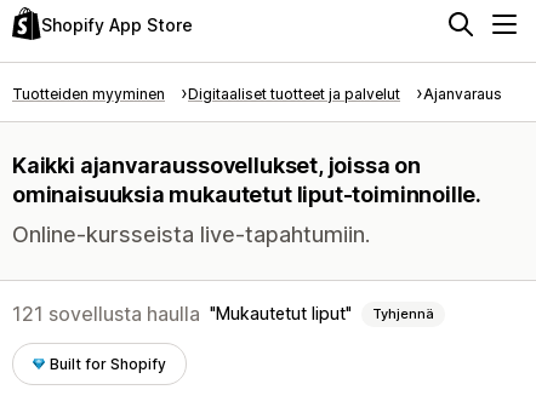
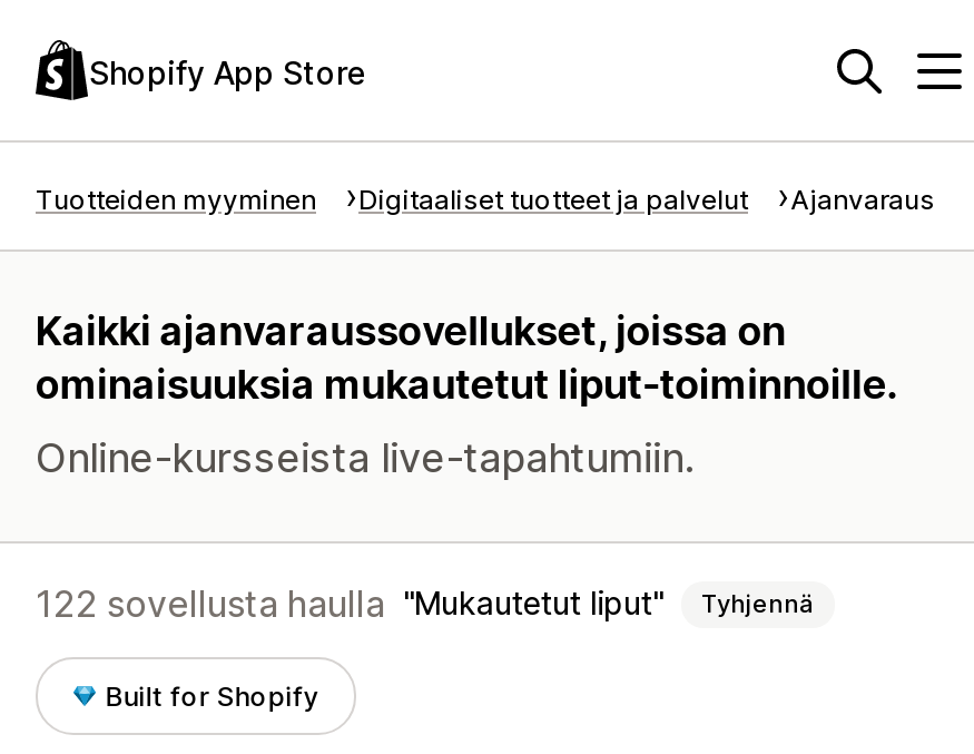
- 121 sovellusta haulla
+ 122 sovellusta haulla
